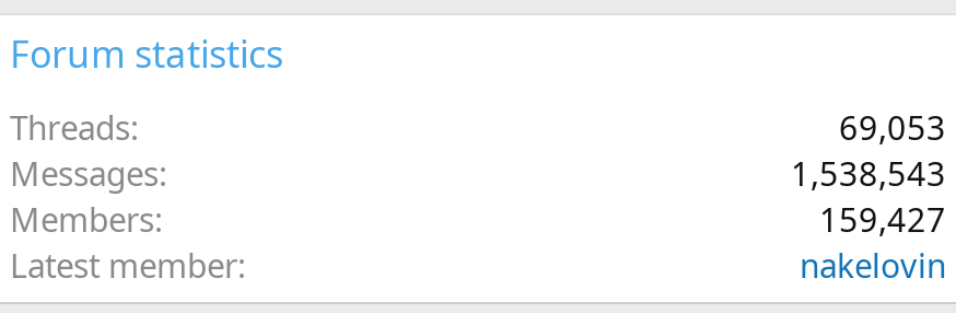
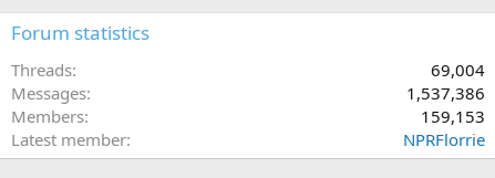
- 69,053
+ 69,004

- 1,538,543
+ 1,537,386

- 159,427
+ 159,153

- nakelovin
+ NPRFlorrie
